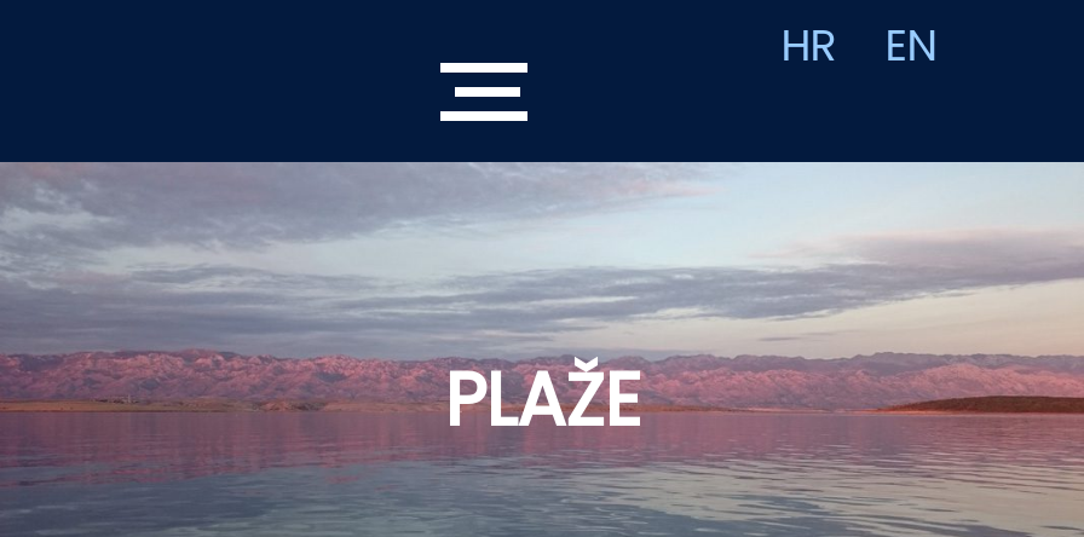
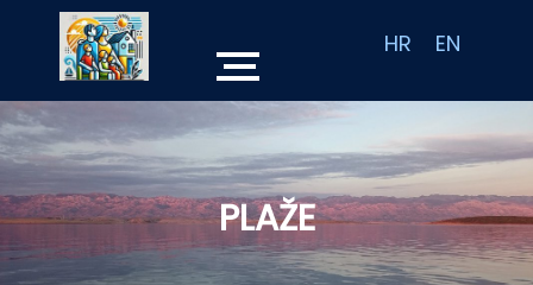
+ [image]
